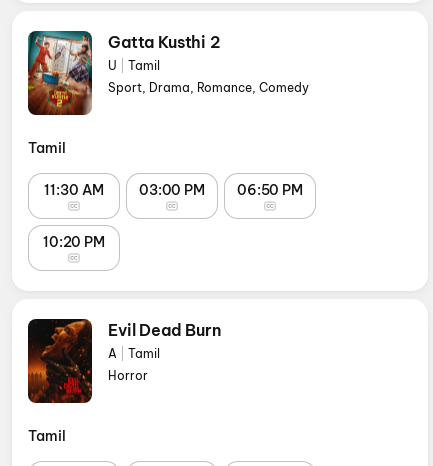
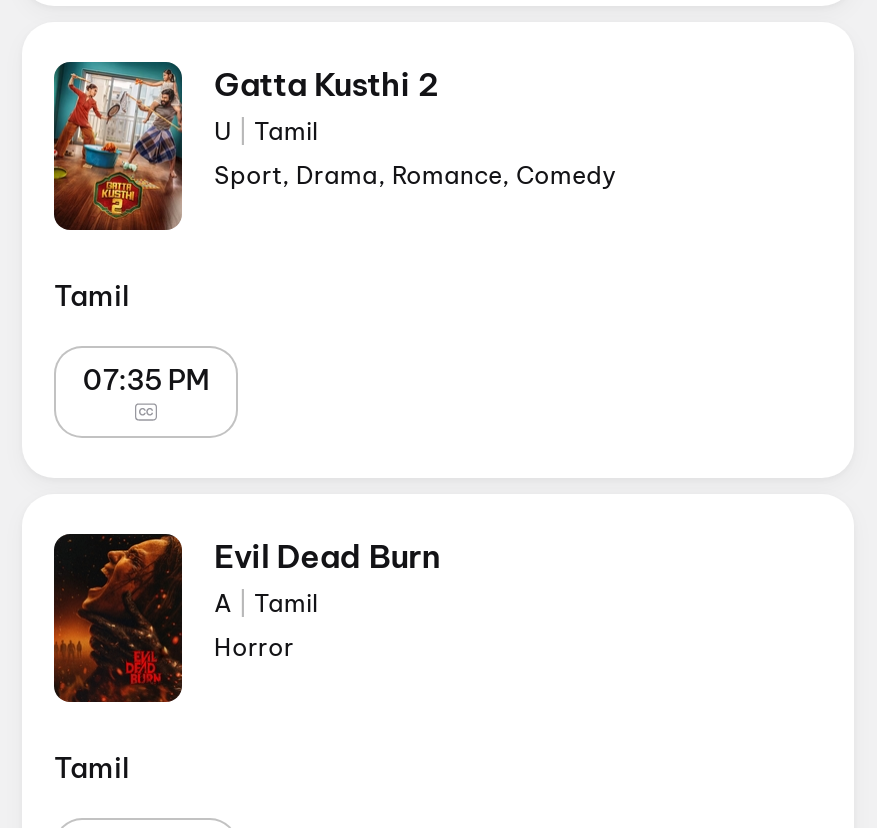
- 11:30 AM
- 03:00 PM
- 06:50 PM
- 10:20 PM
+ 07:35 PM
